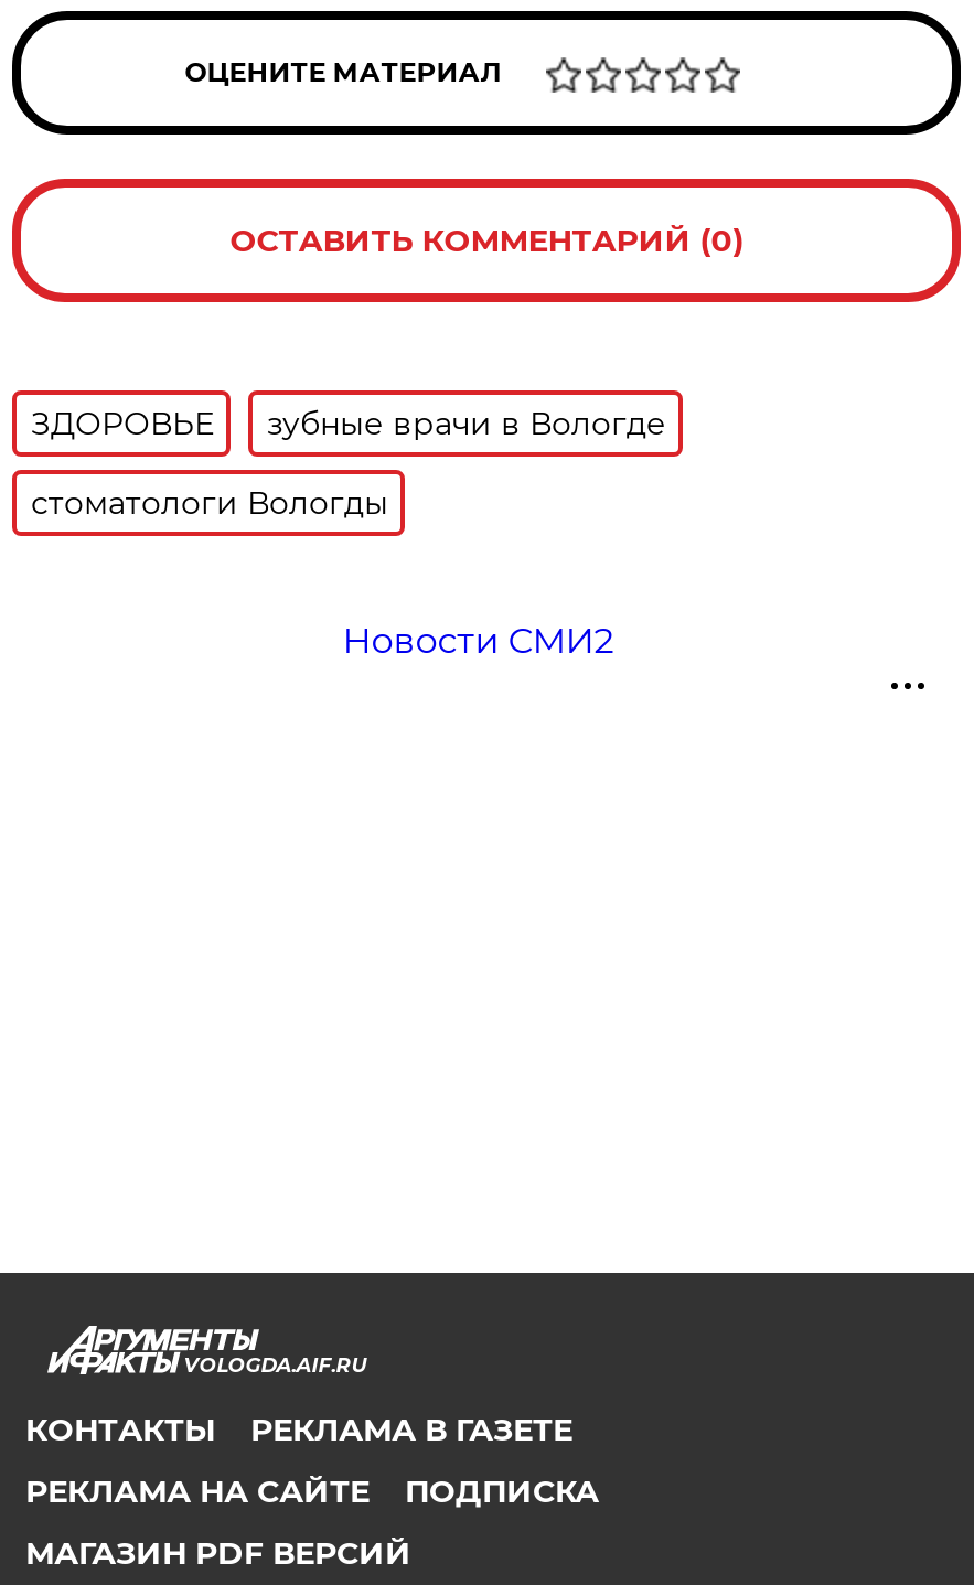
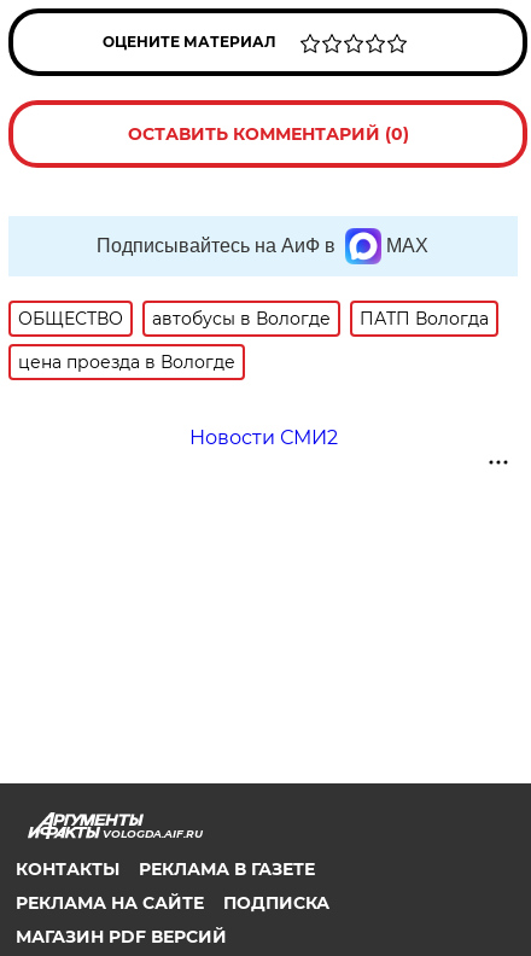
- ЗДОРОВЬЕ
- зубные врачи в Вологде
- стоматологи Вологды
+ Подписывайтесь на АиФ в
+ MAX
+ ОБЩЕСТВО
+ автобусы в Вологде
+ ПАТП Вологда
+ цена проезда в Вологде
